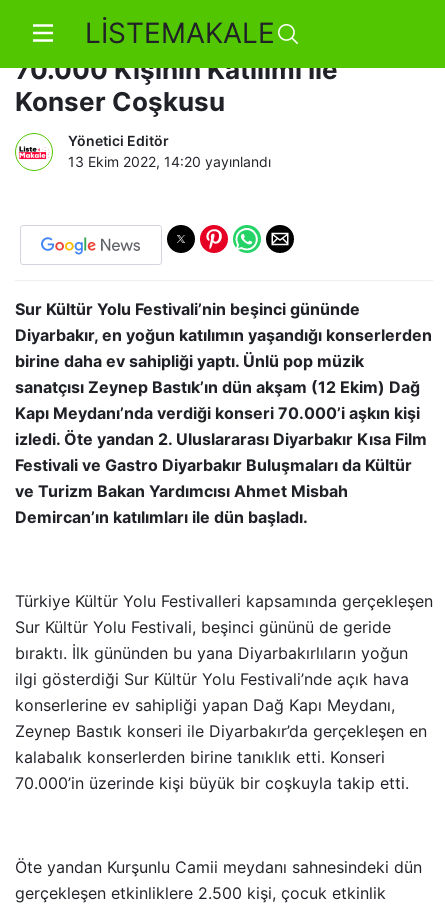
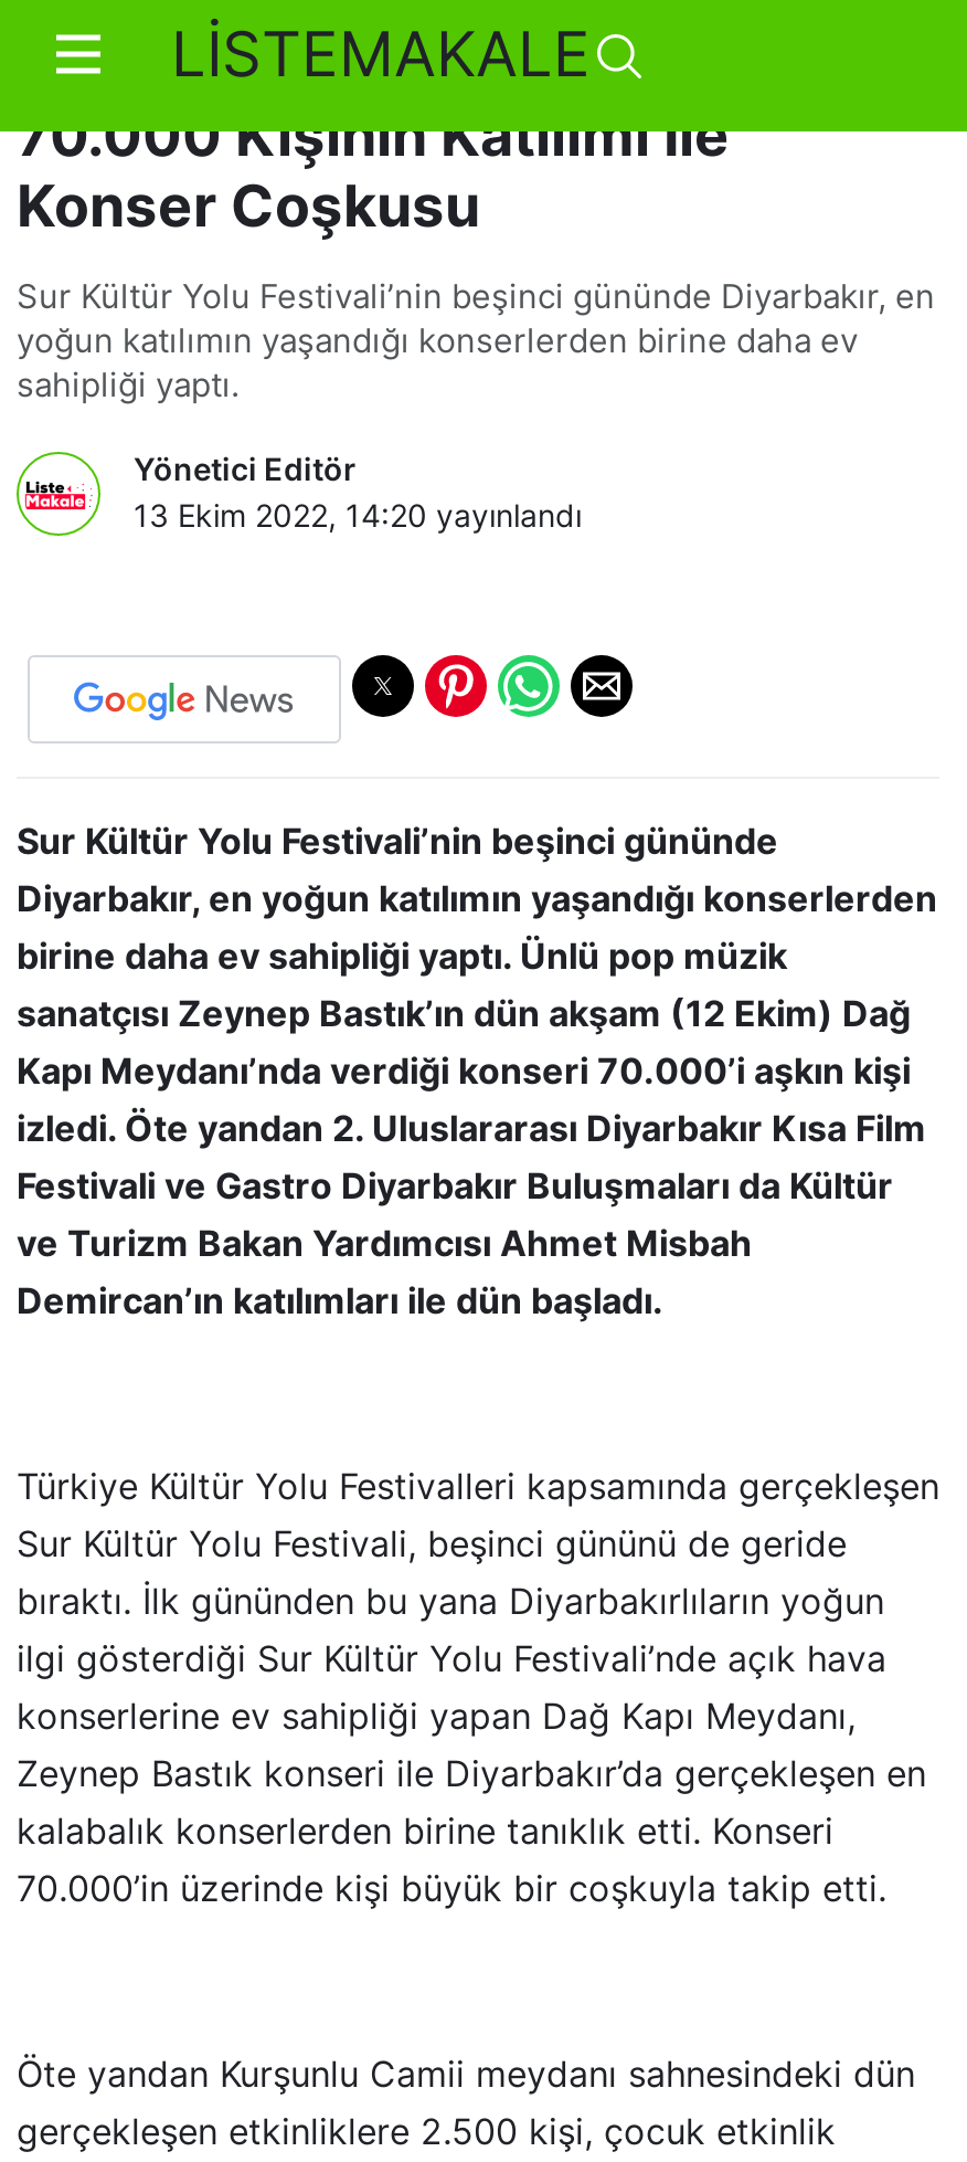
+ Sur Kültür Yolu Festivali’nin beşinci gününde Diyarbakır, en
+ yoğun katılımın yaşandığı konserlerden birine daha ev
+ sahipliği yaptı.
